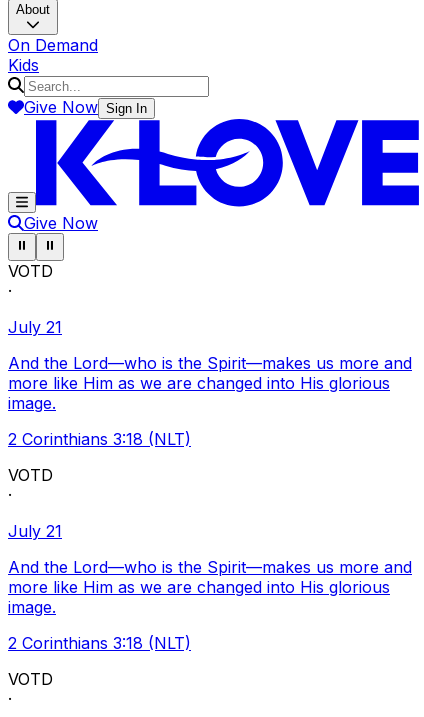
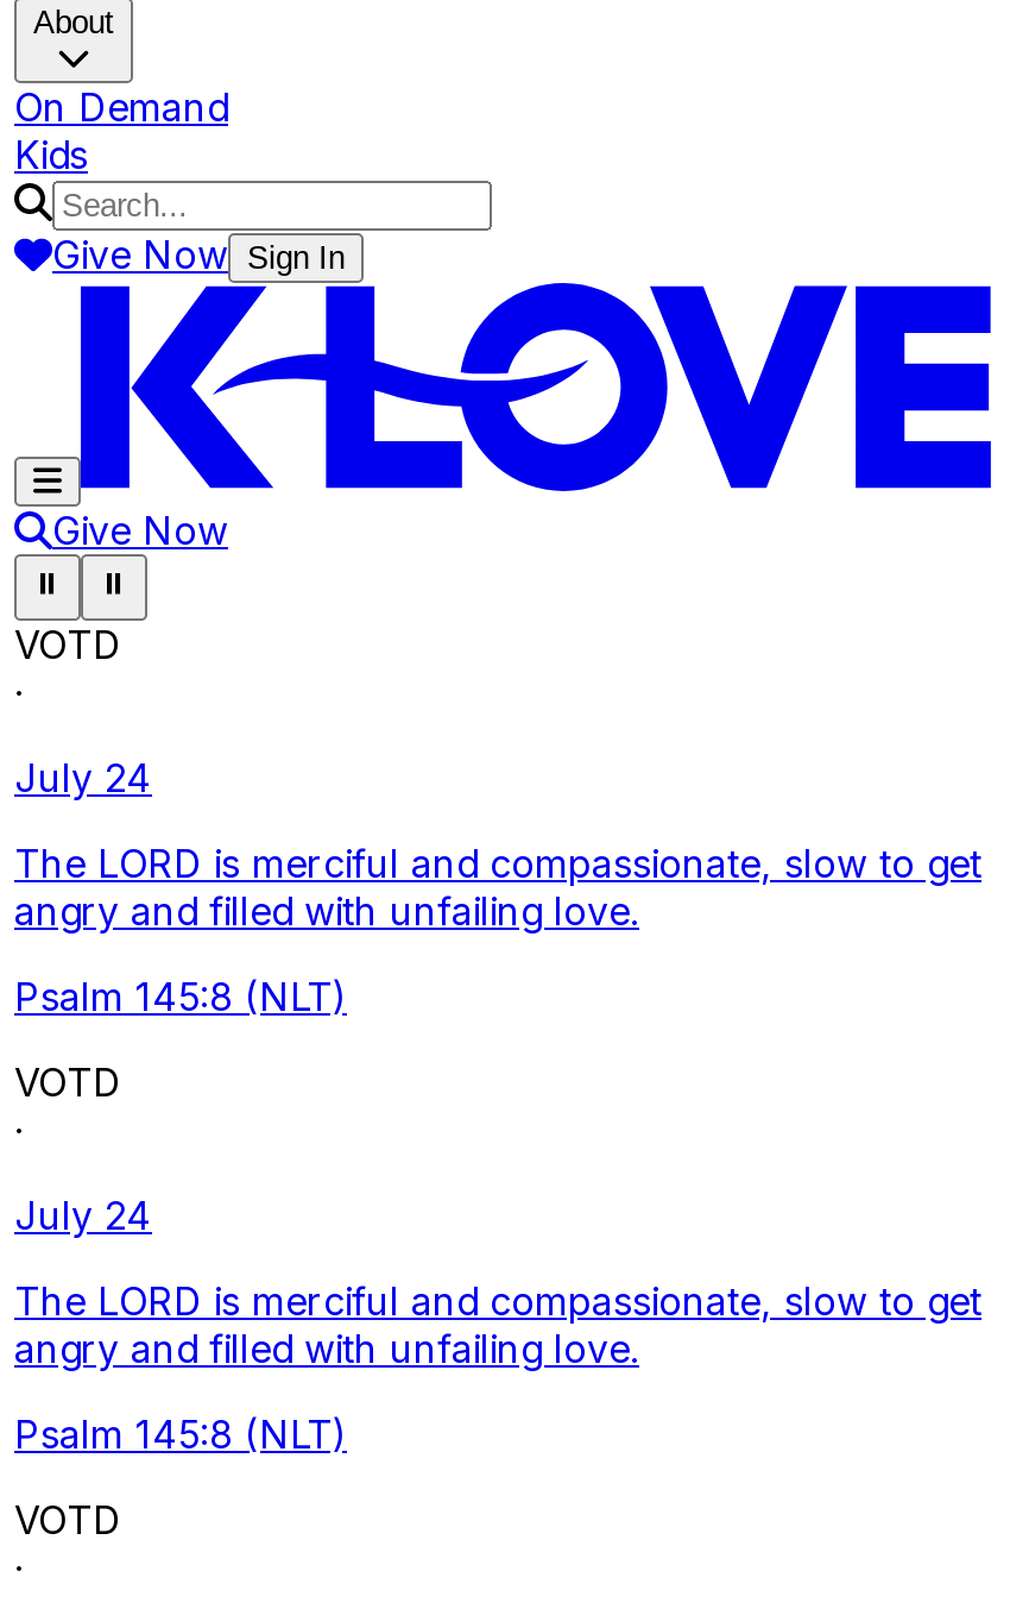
- July 21
+ July 24

- And the Lord—who is the Spirit—makes us more and
- more like Him as we are changed into His glorious
- image.
+ The LORD is merciful and compassionate, slow to get
+ angry and filled with unfailing love.

- 2 Corinthians 3:18 (NLT)
+ Psalm 145:8 (NLT)

- July 21
+ July 24

- And the Lord—who is the Spirit—makes us more and
- more like Him as we are changed into His glorious
- image.
+ The LORD is merciful and compassionate, slow to get
+ angry and filled with unfailing love.

- 2 Corinthians 3:18 (NLT)
+ Psalm 145:8 (NLT)
